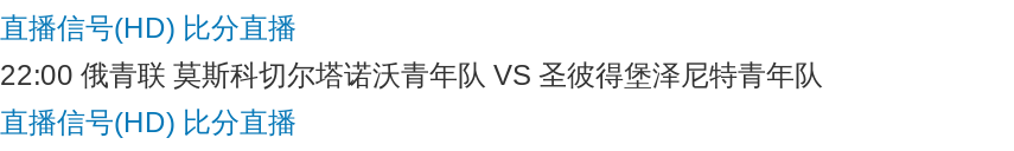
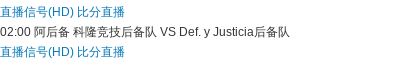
- 22:00 俄青联莫斯科切尔塔诺沃青年队 VS 圣彼得堡泽尼特青年队
+ 02:00 阿后备科隆竞技后备队 VS Def. y Justicia后备队
